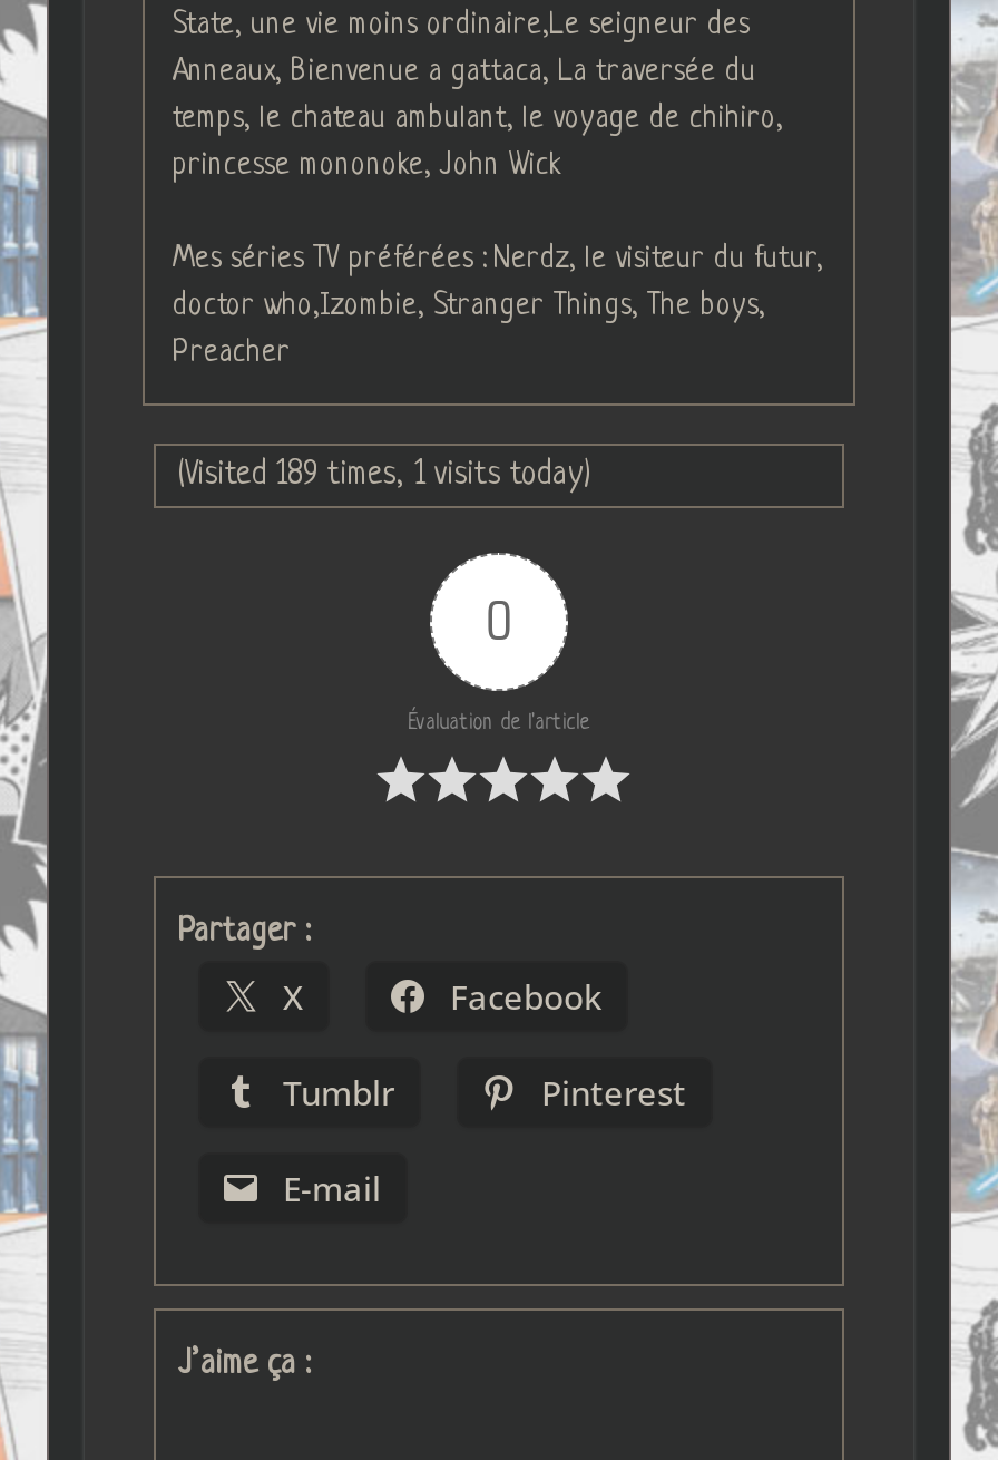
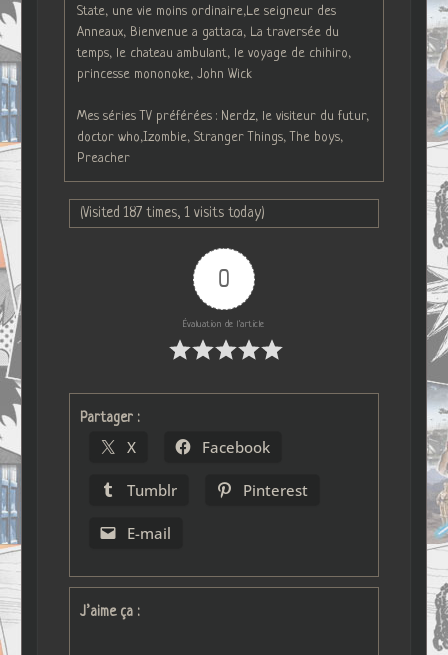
- (Visited 189 times, 1 visits today)
+ (Visited 187 times, 1 visits today)
